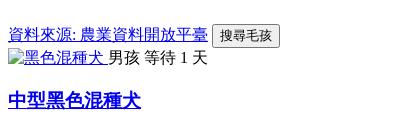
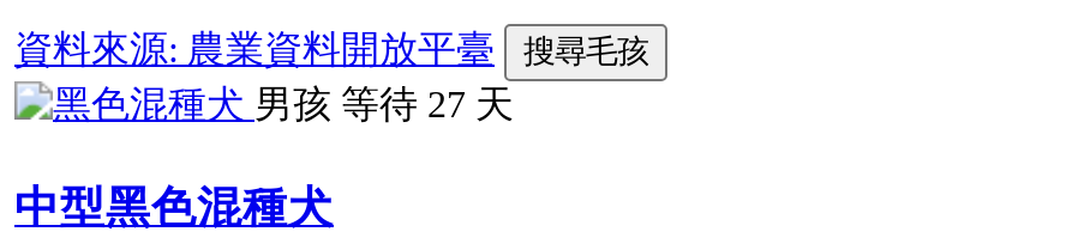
- 男孩等待 1 天
+ 男孩等待 27 天
